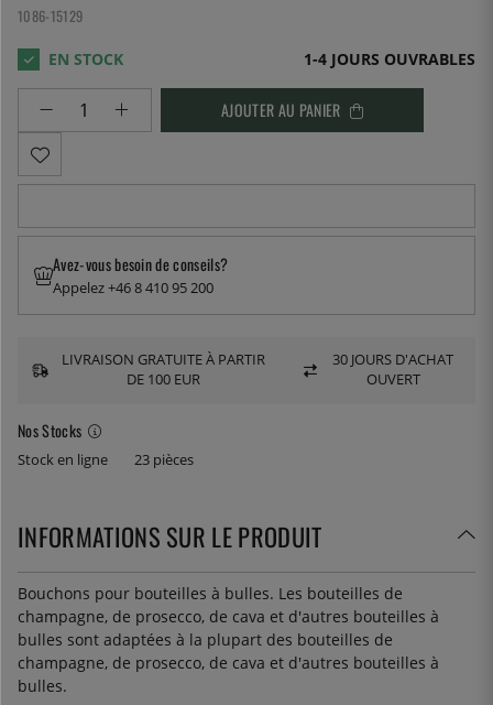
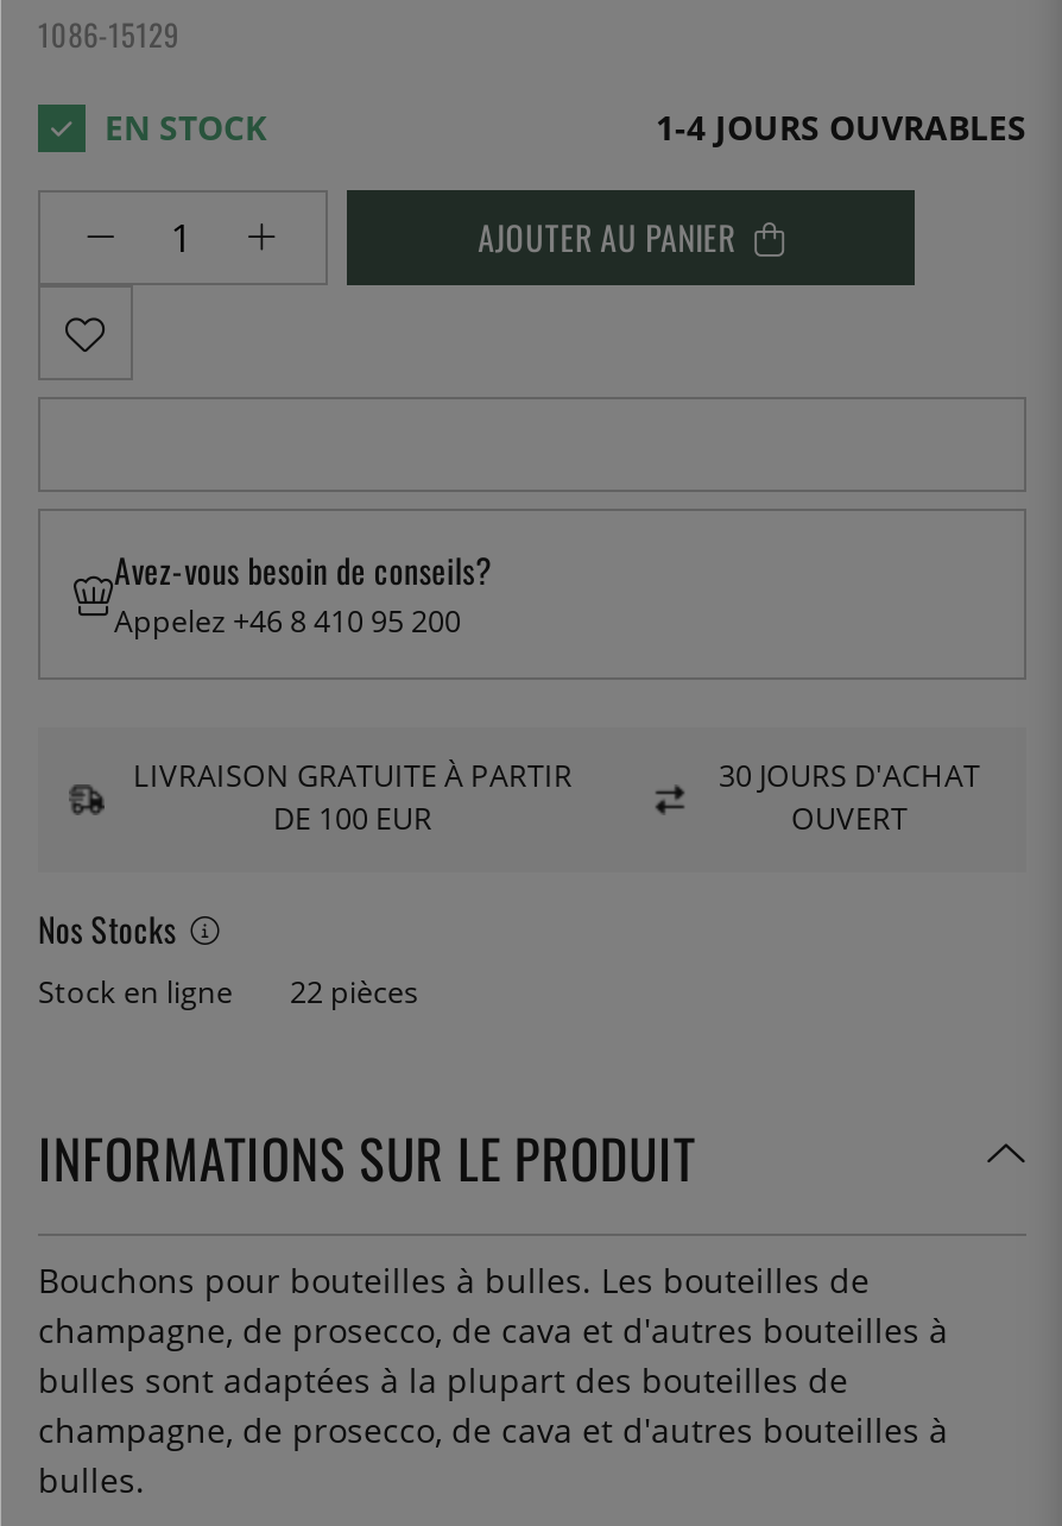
- Stock en ligne 23 pièces
+ Stock en ligne 22 pièces
